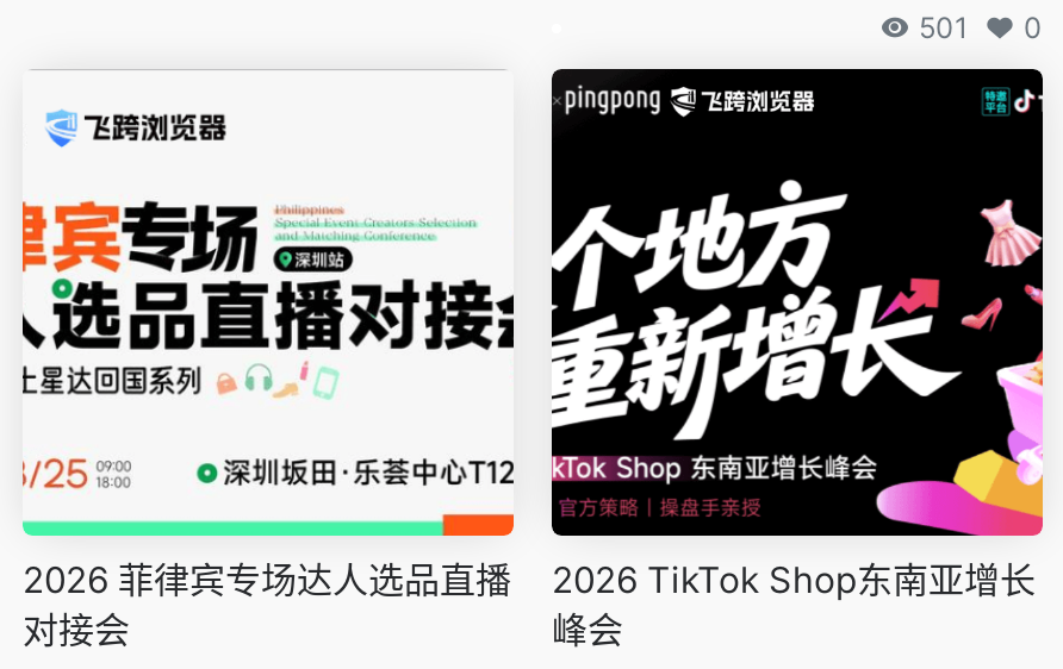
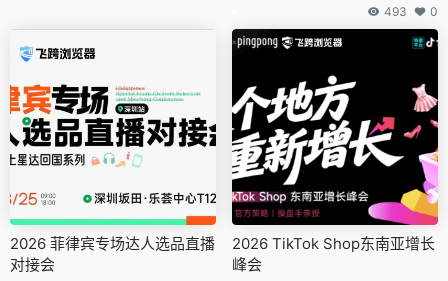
- 501 0
+ 493 0
